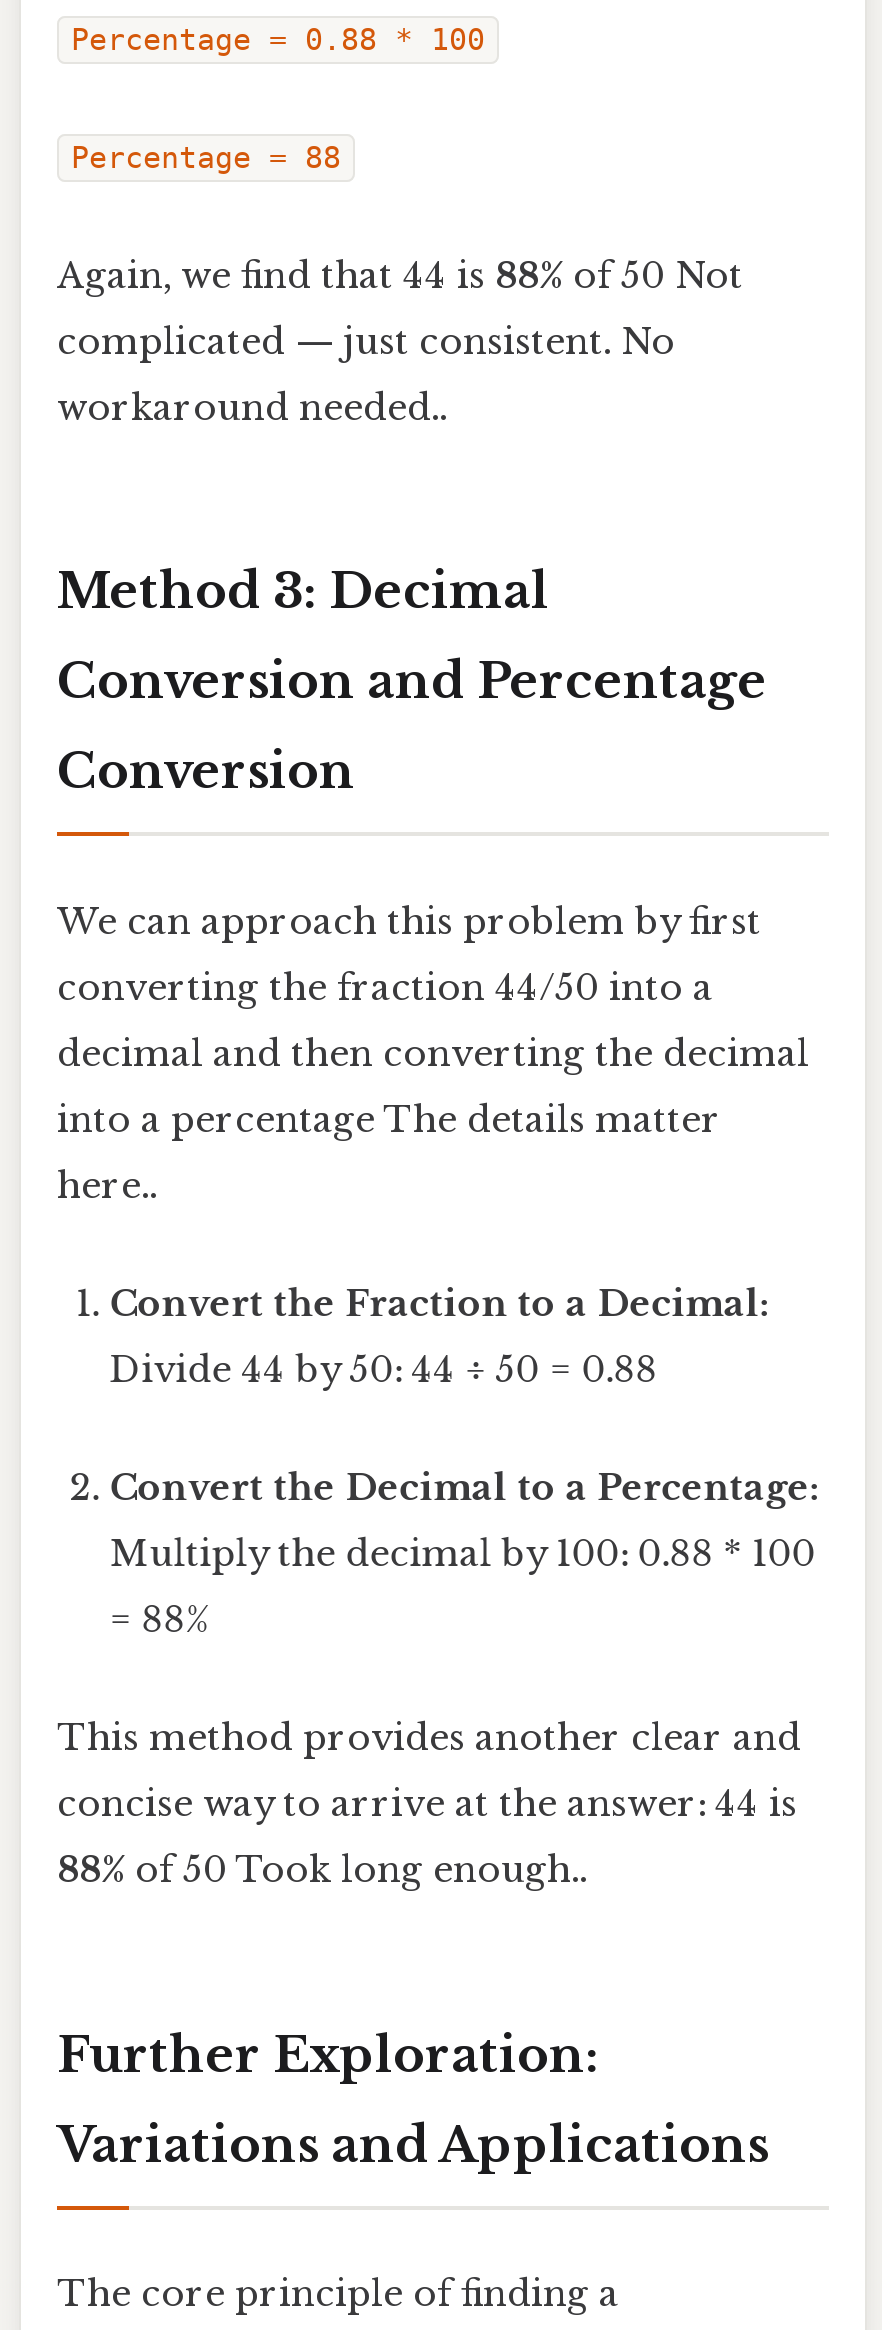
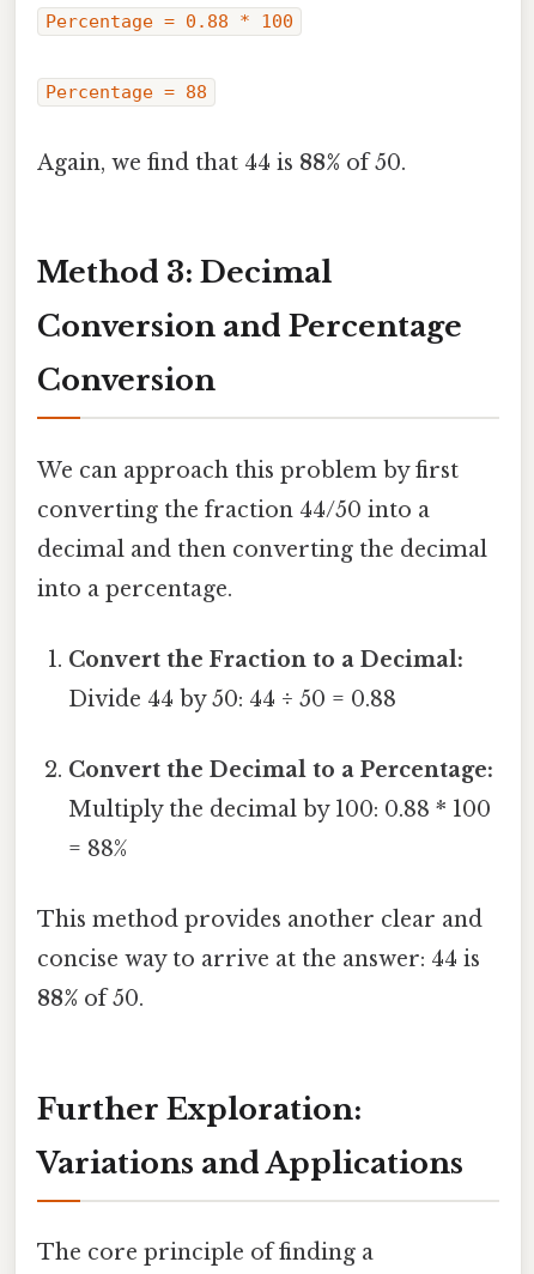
- Again, we find that 44 is 88% of 50 Not
- complicated — just consistent. No
- workaround needed..
+ Again, we find that 44 is 88% of 50.

- into a percentage The details matter
- here..
+ into a percentage.

- 88% of 50 Took long enough..
+ 88% of 50.
